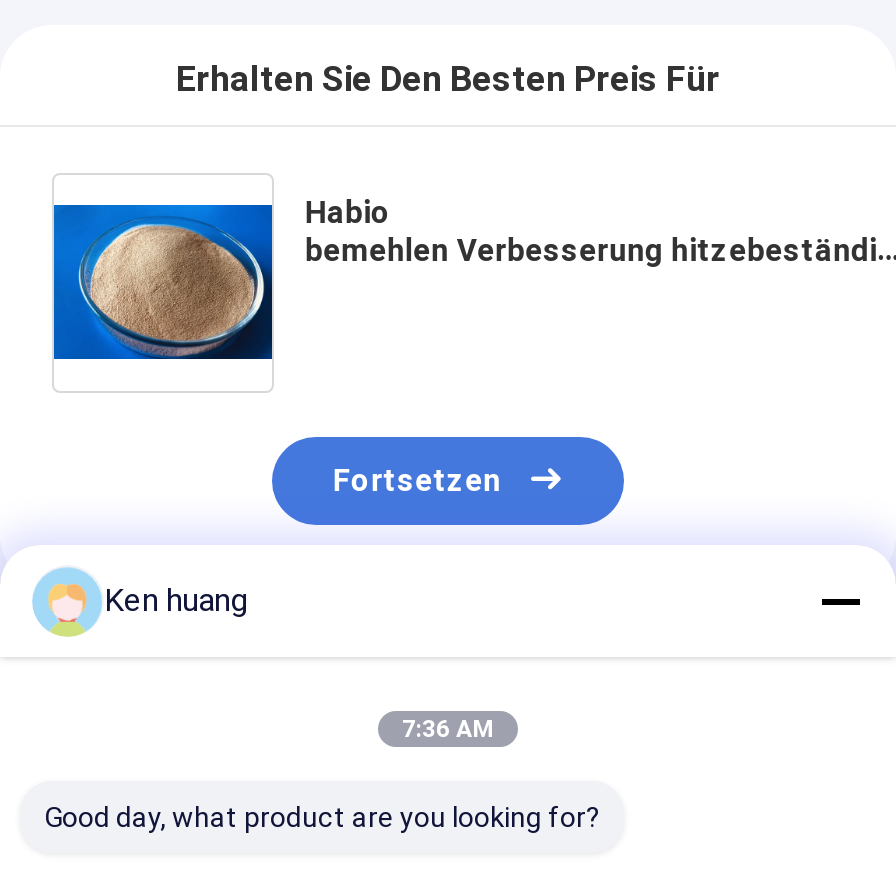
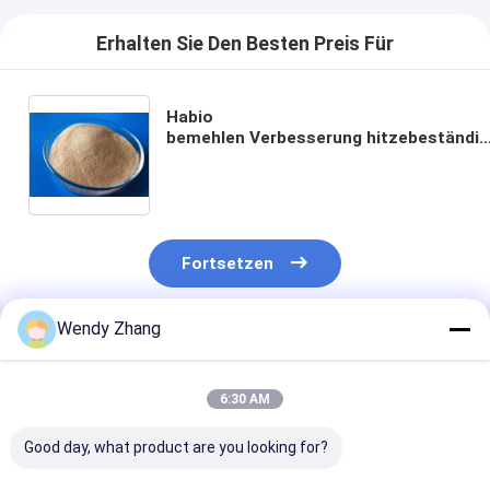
- Ken huang
+ Wendy Zhang

- 7:36 AM
+ 6:30 AM
